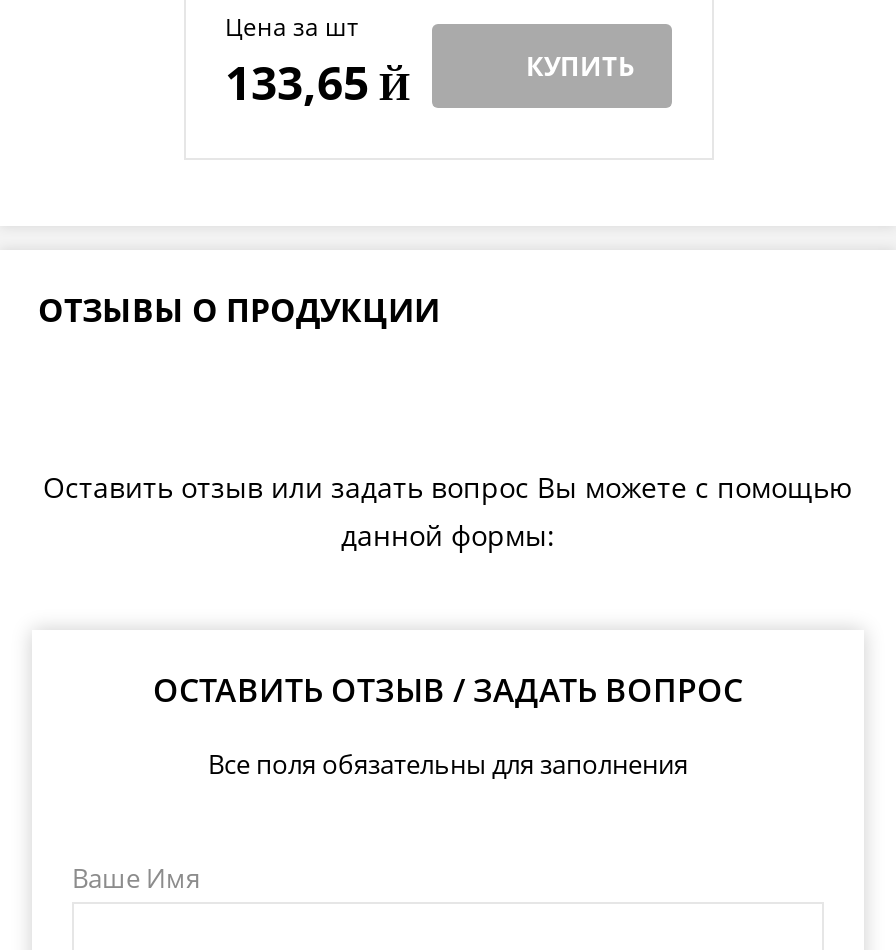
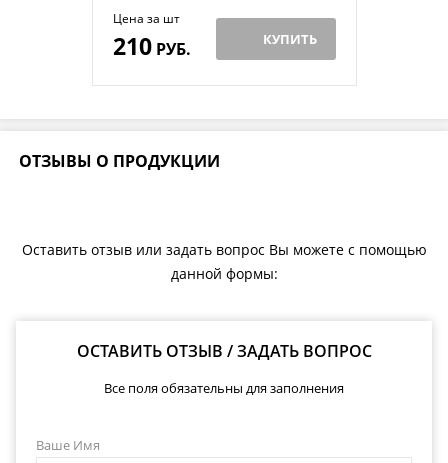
- 133,65 Й
+ 210 РУБ.
